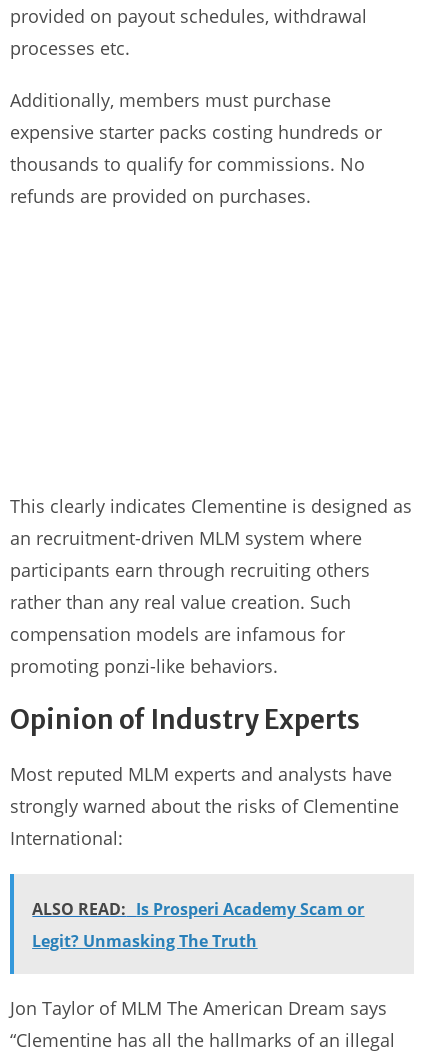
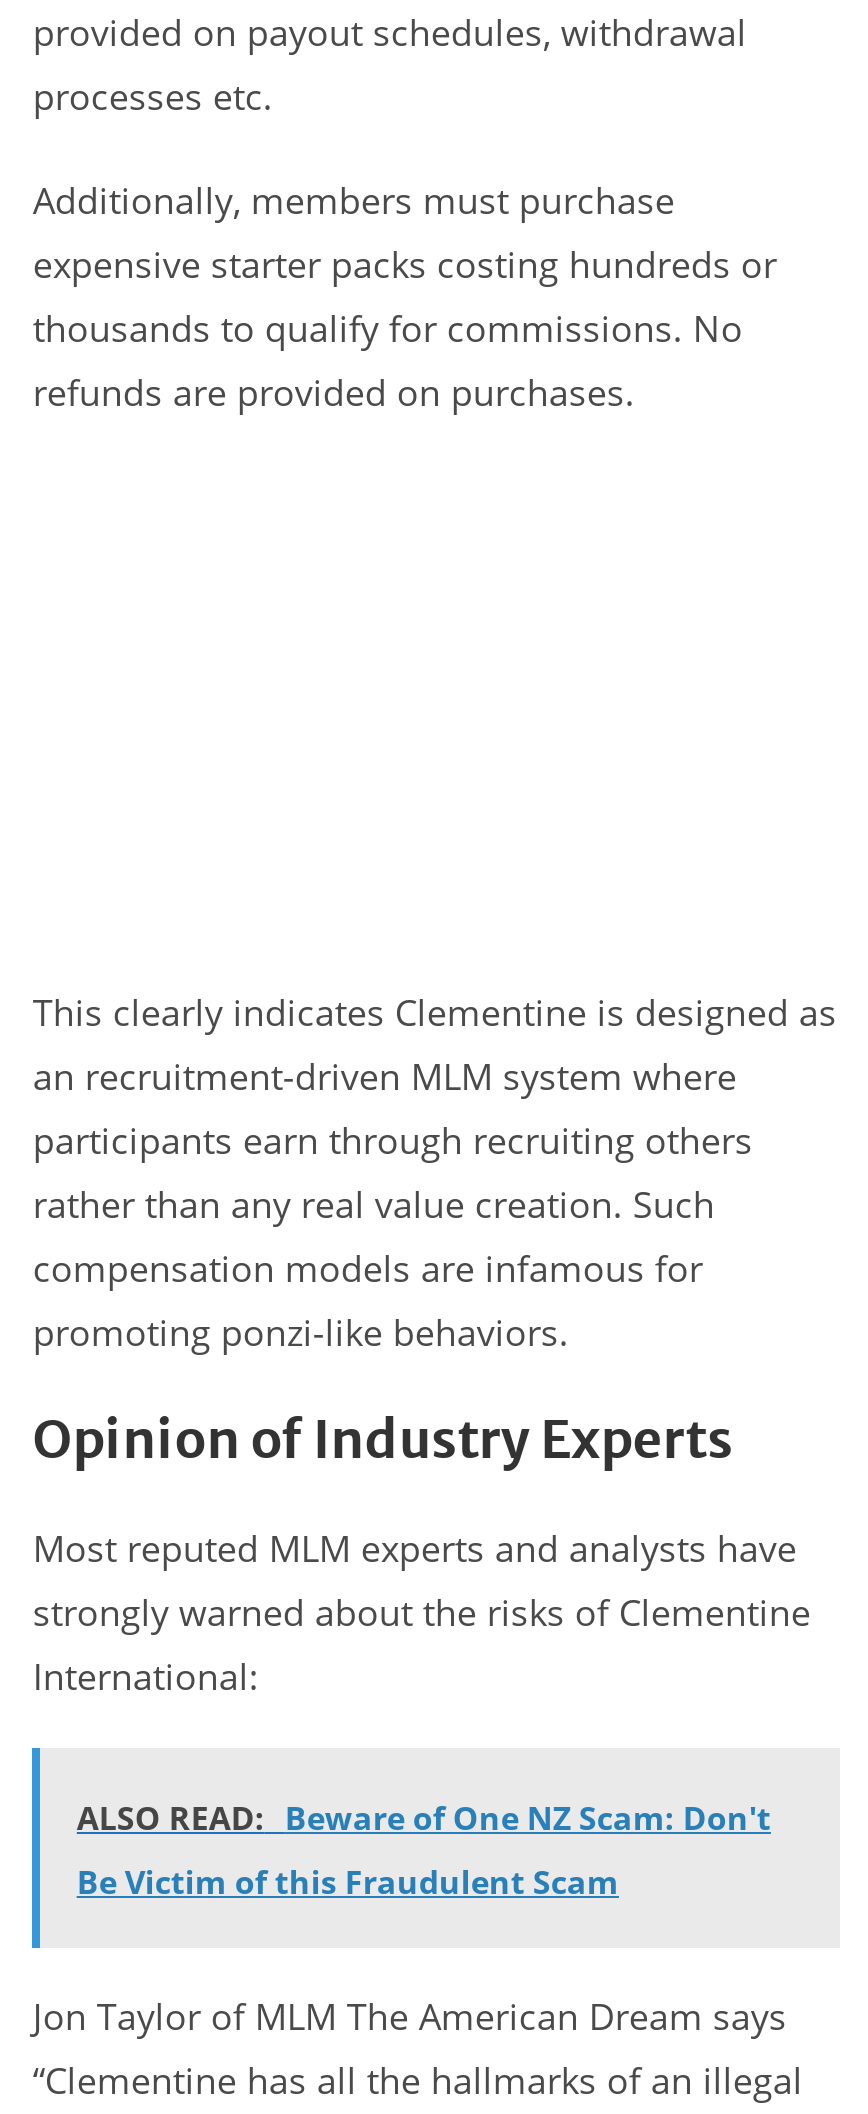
- ALSO READ: Is Prosperi Academy Scam or
+ ALSO READ: Beware of One NZ Scam: Don't

- Legit? Unmasking The Truth
+ Be Victim of this Fraudulent Scam
